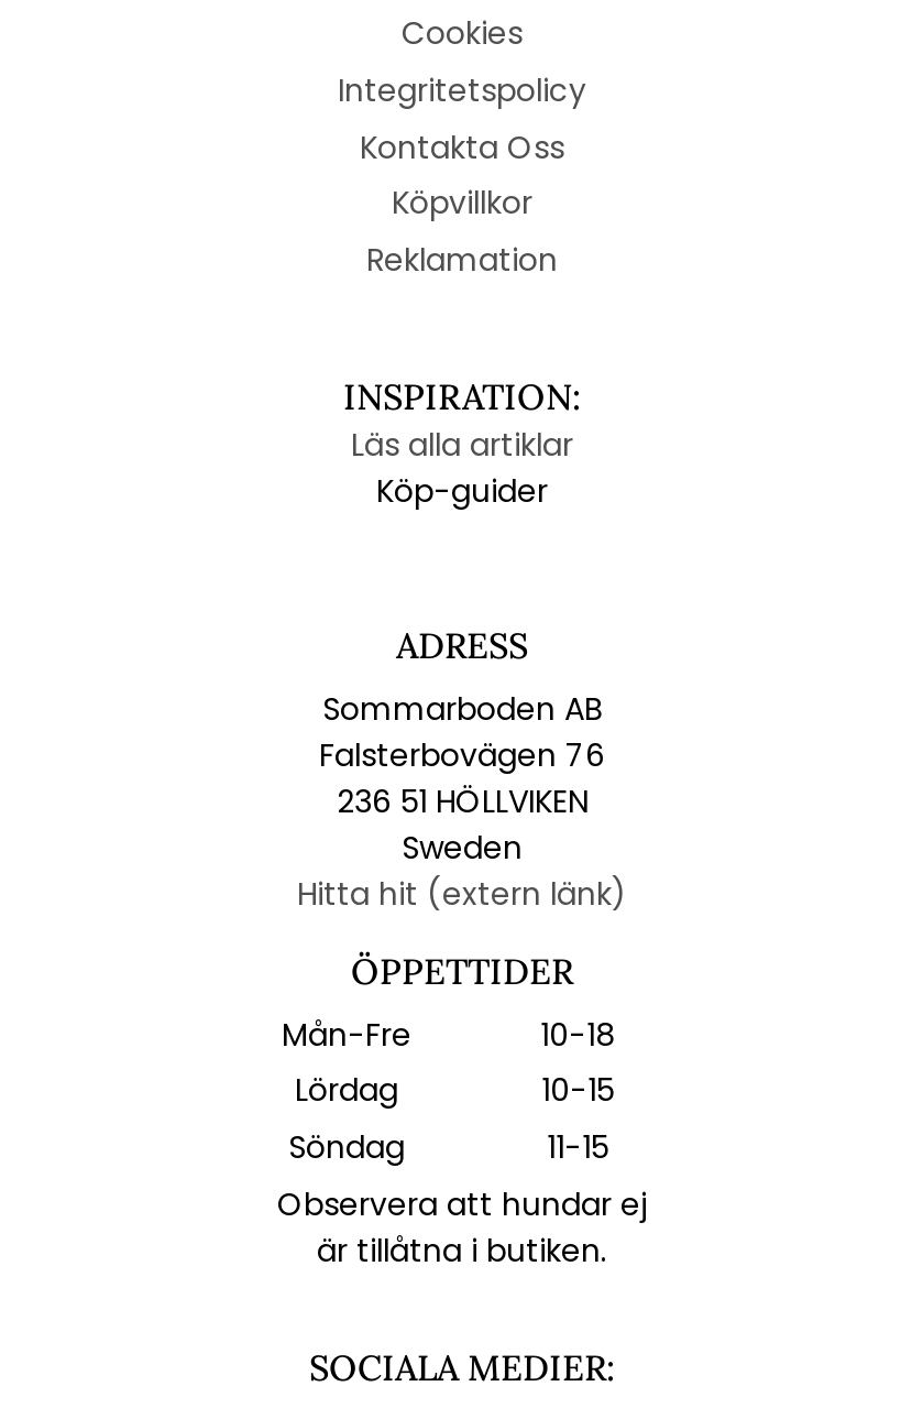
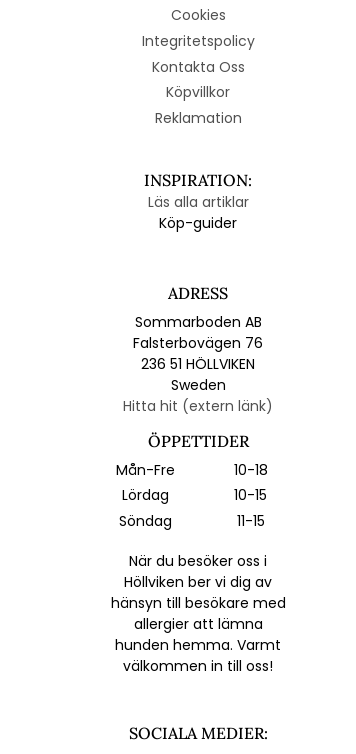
- Observera att hundar ej
- är tillåtna i butiken.
+ När du besöker oss i
+ Höllviken ber vi dig av
+ hänsyn till besökare med
+ allergier att lämna
+ hunden hemma. Varmt
+ välkommen in till oss!
